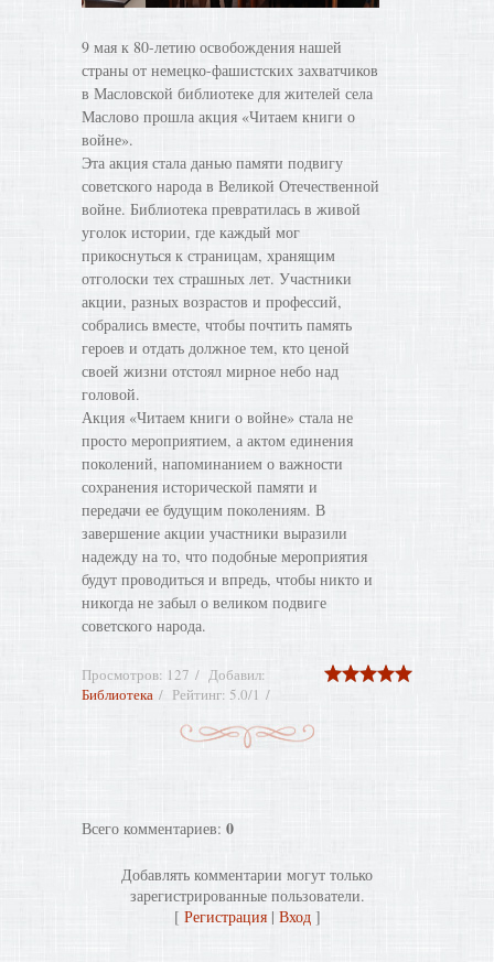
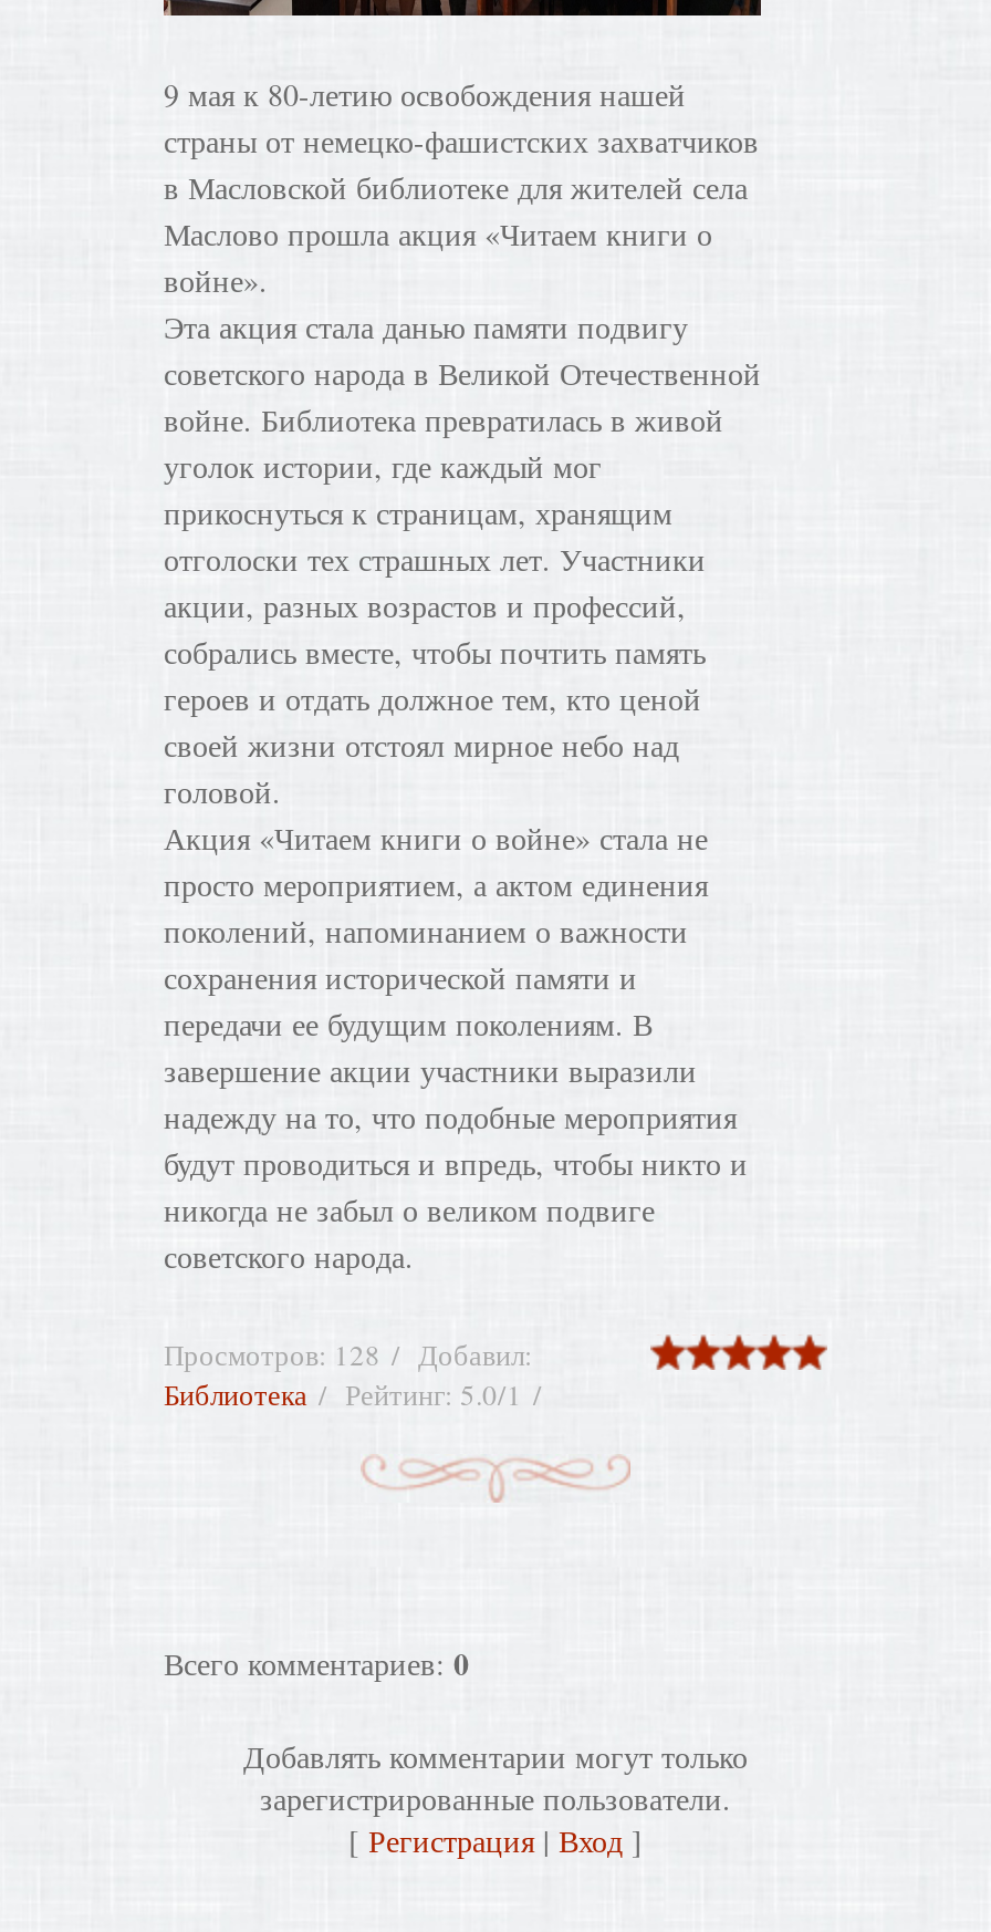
- Просмотров: 127 Добавил:
+ Просмотров: 128 Добавил:
